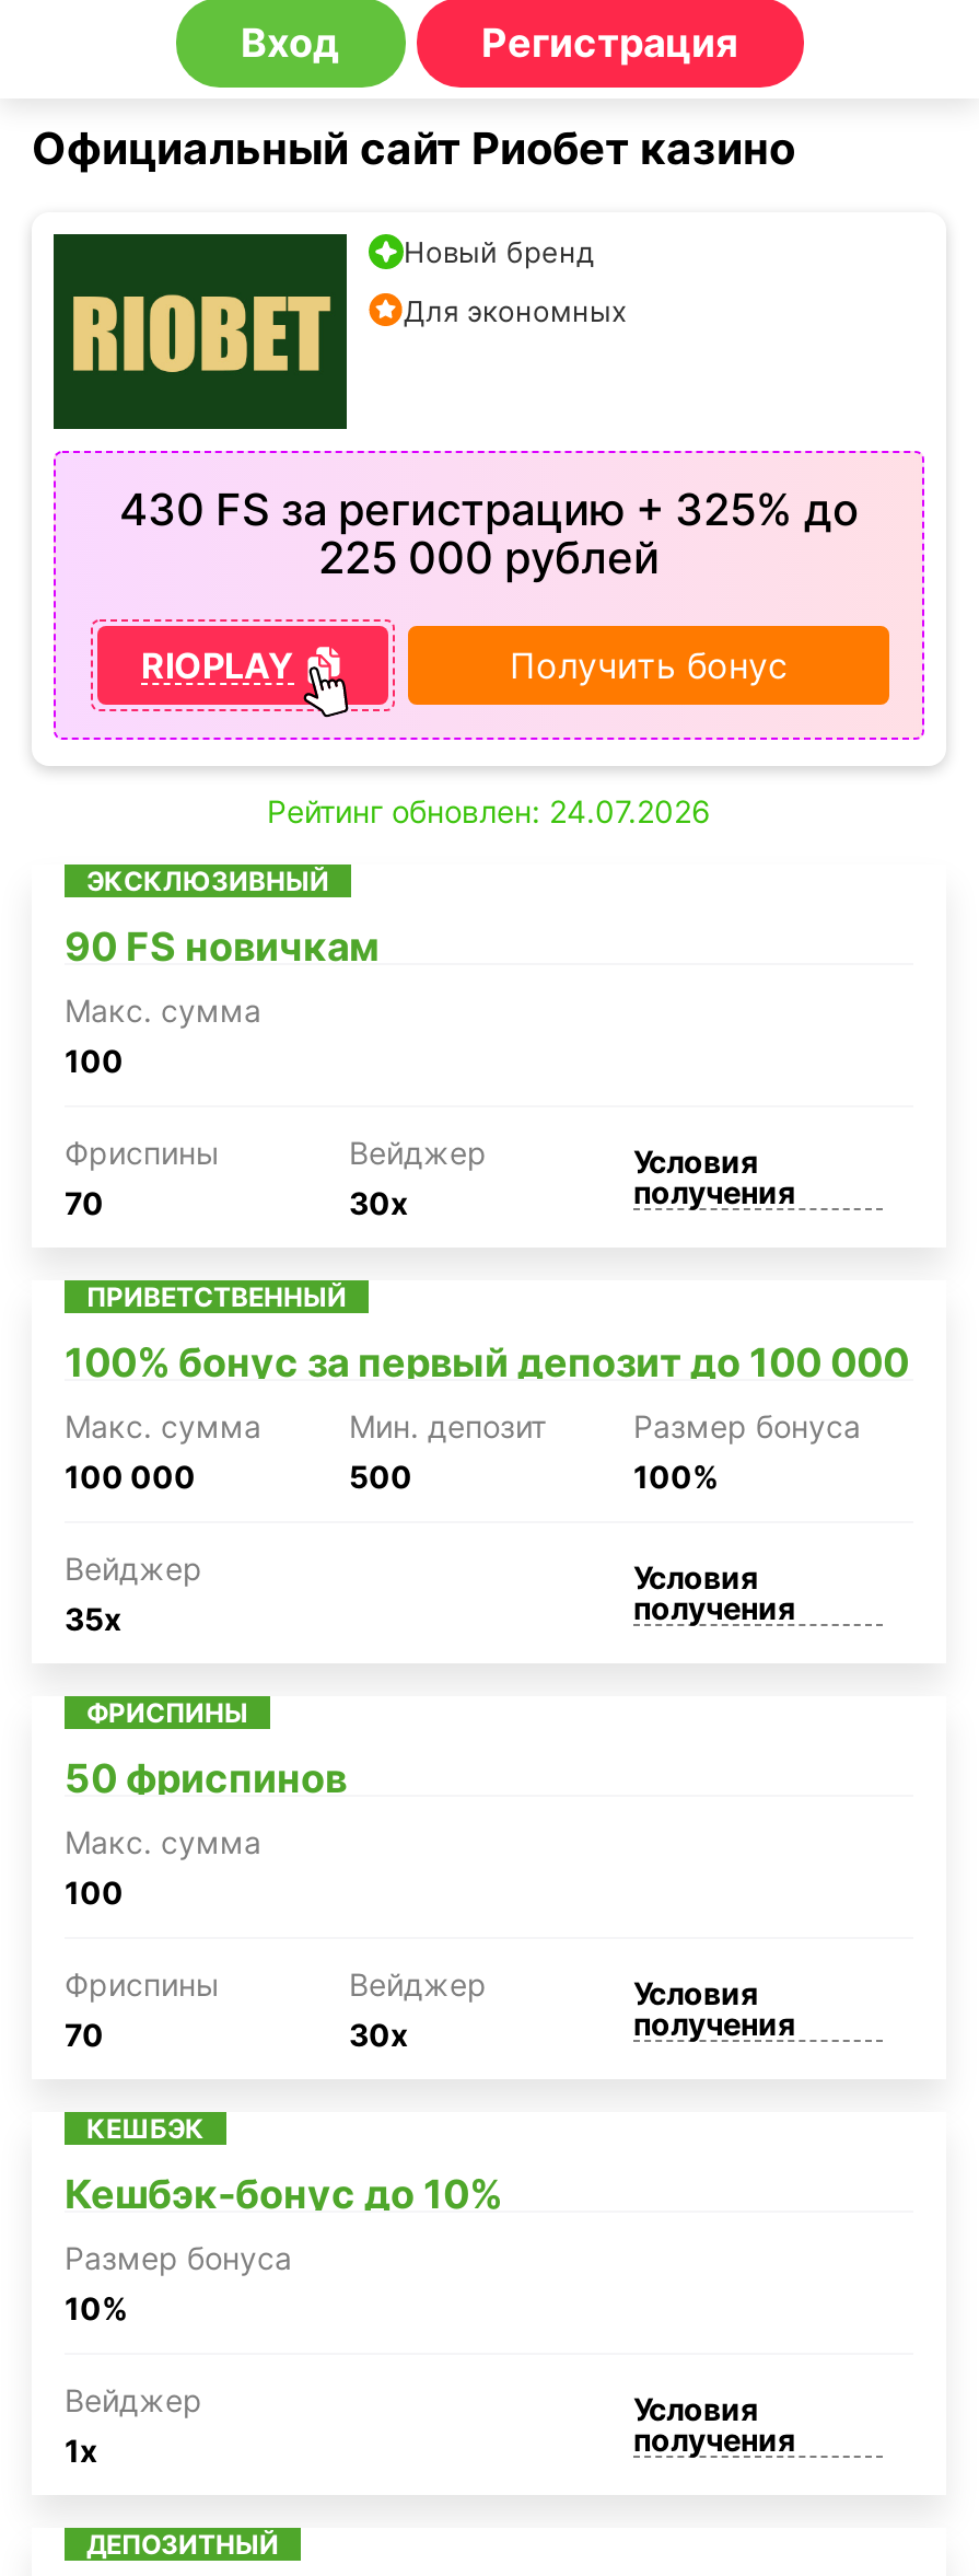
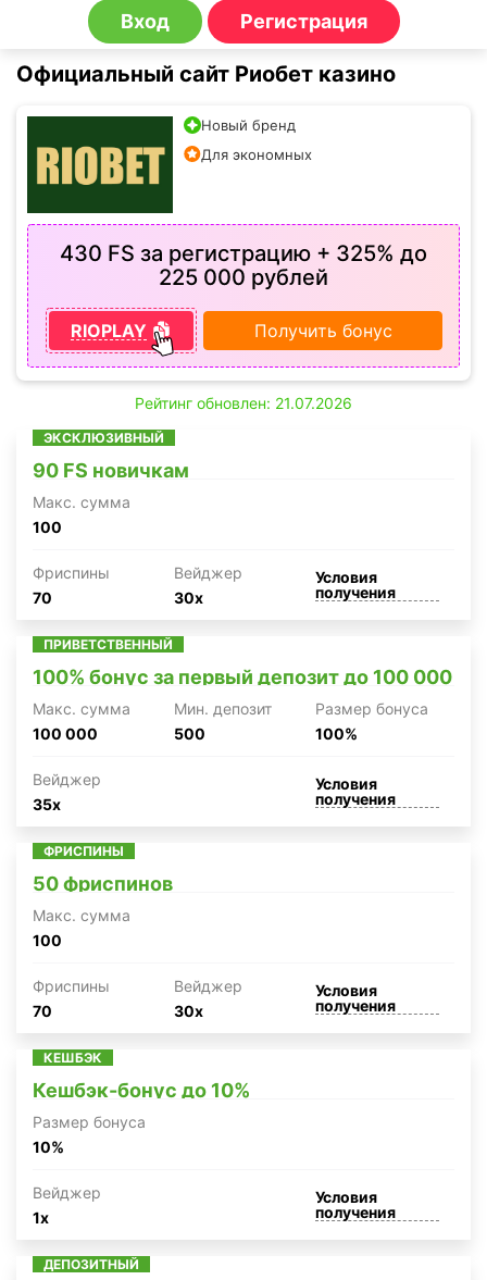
- Рейтинг обновлен: 24.07.2026
+ Рейтинг обновлен: 21.07.2026
